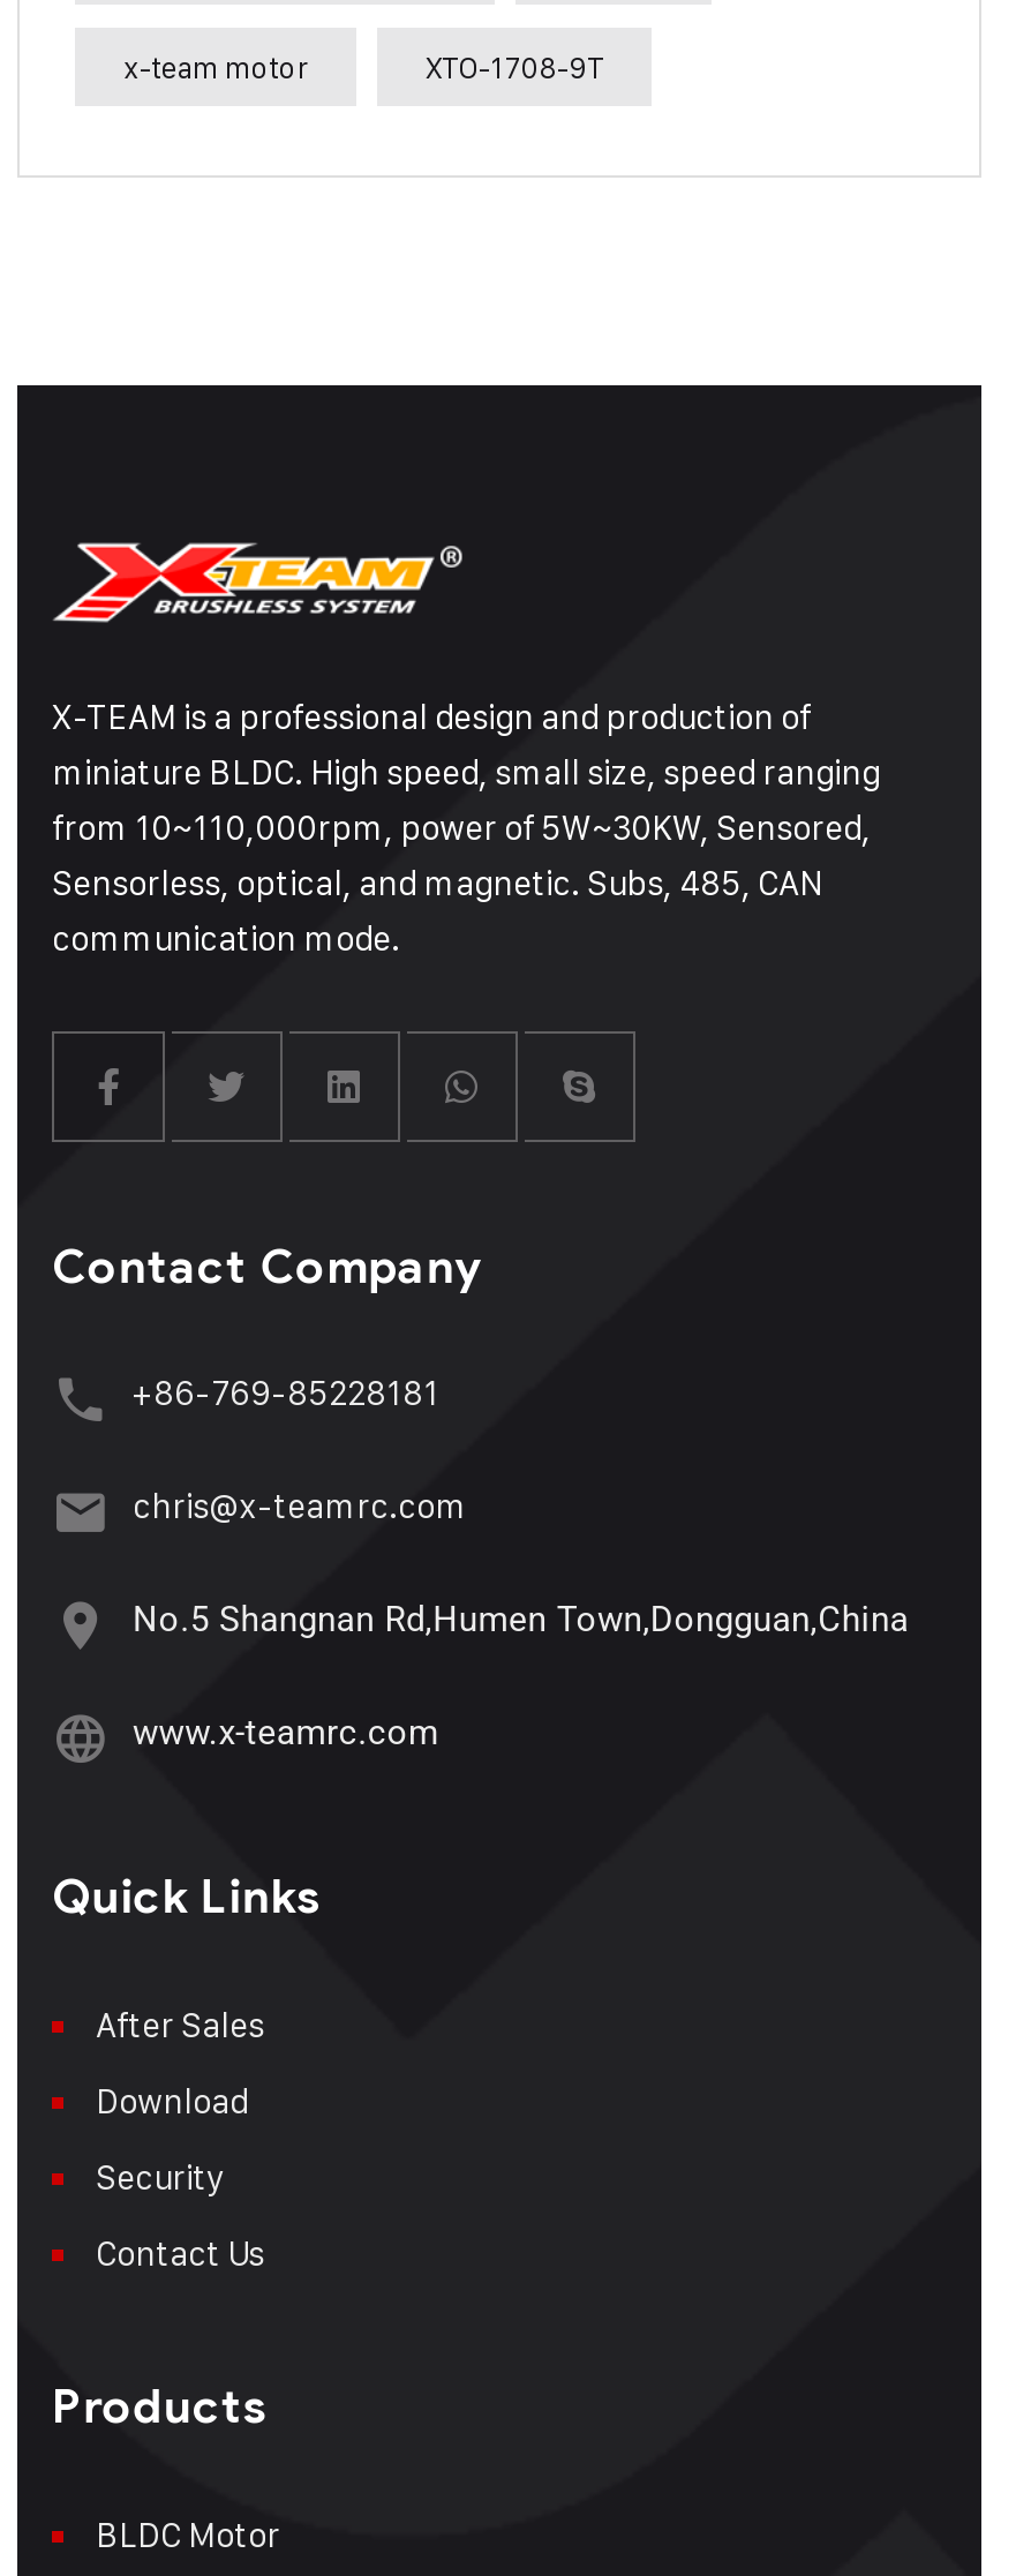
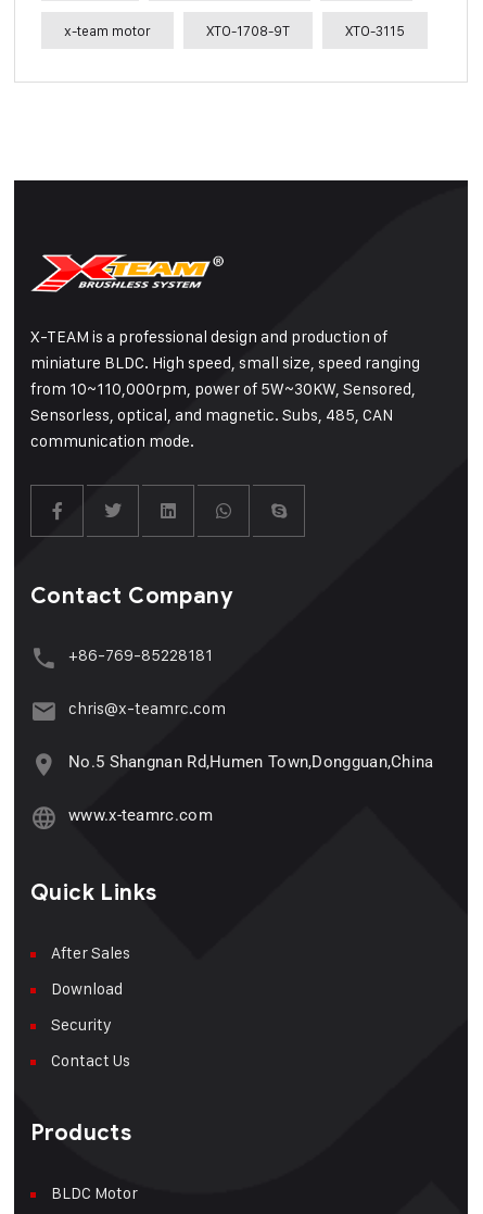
+ XTO-3115
